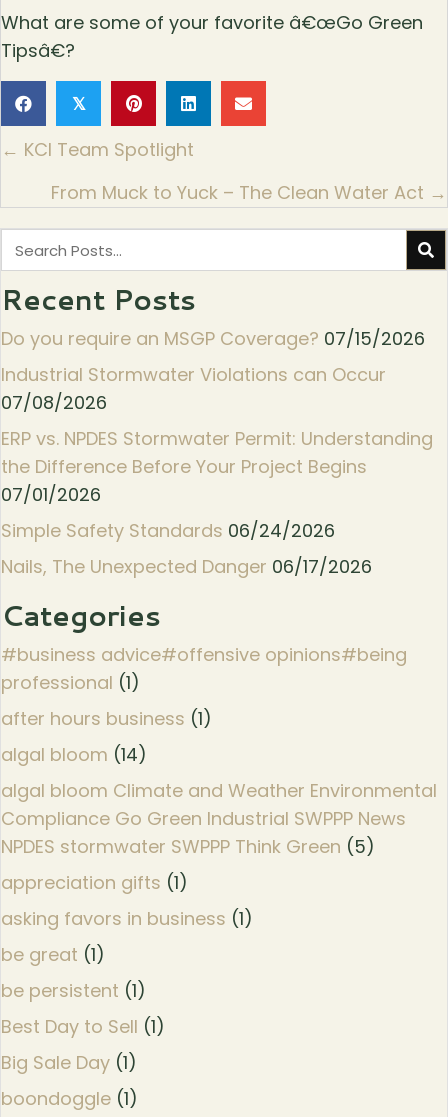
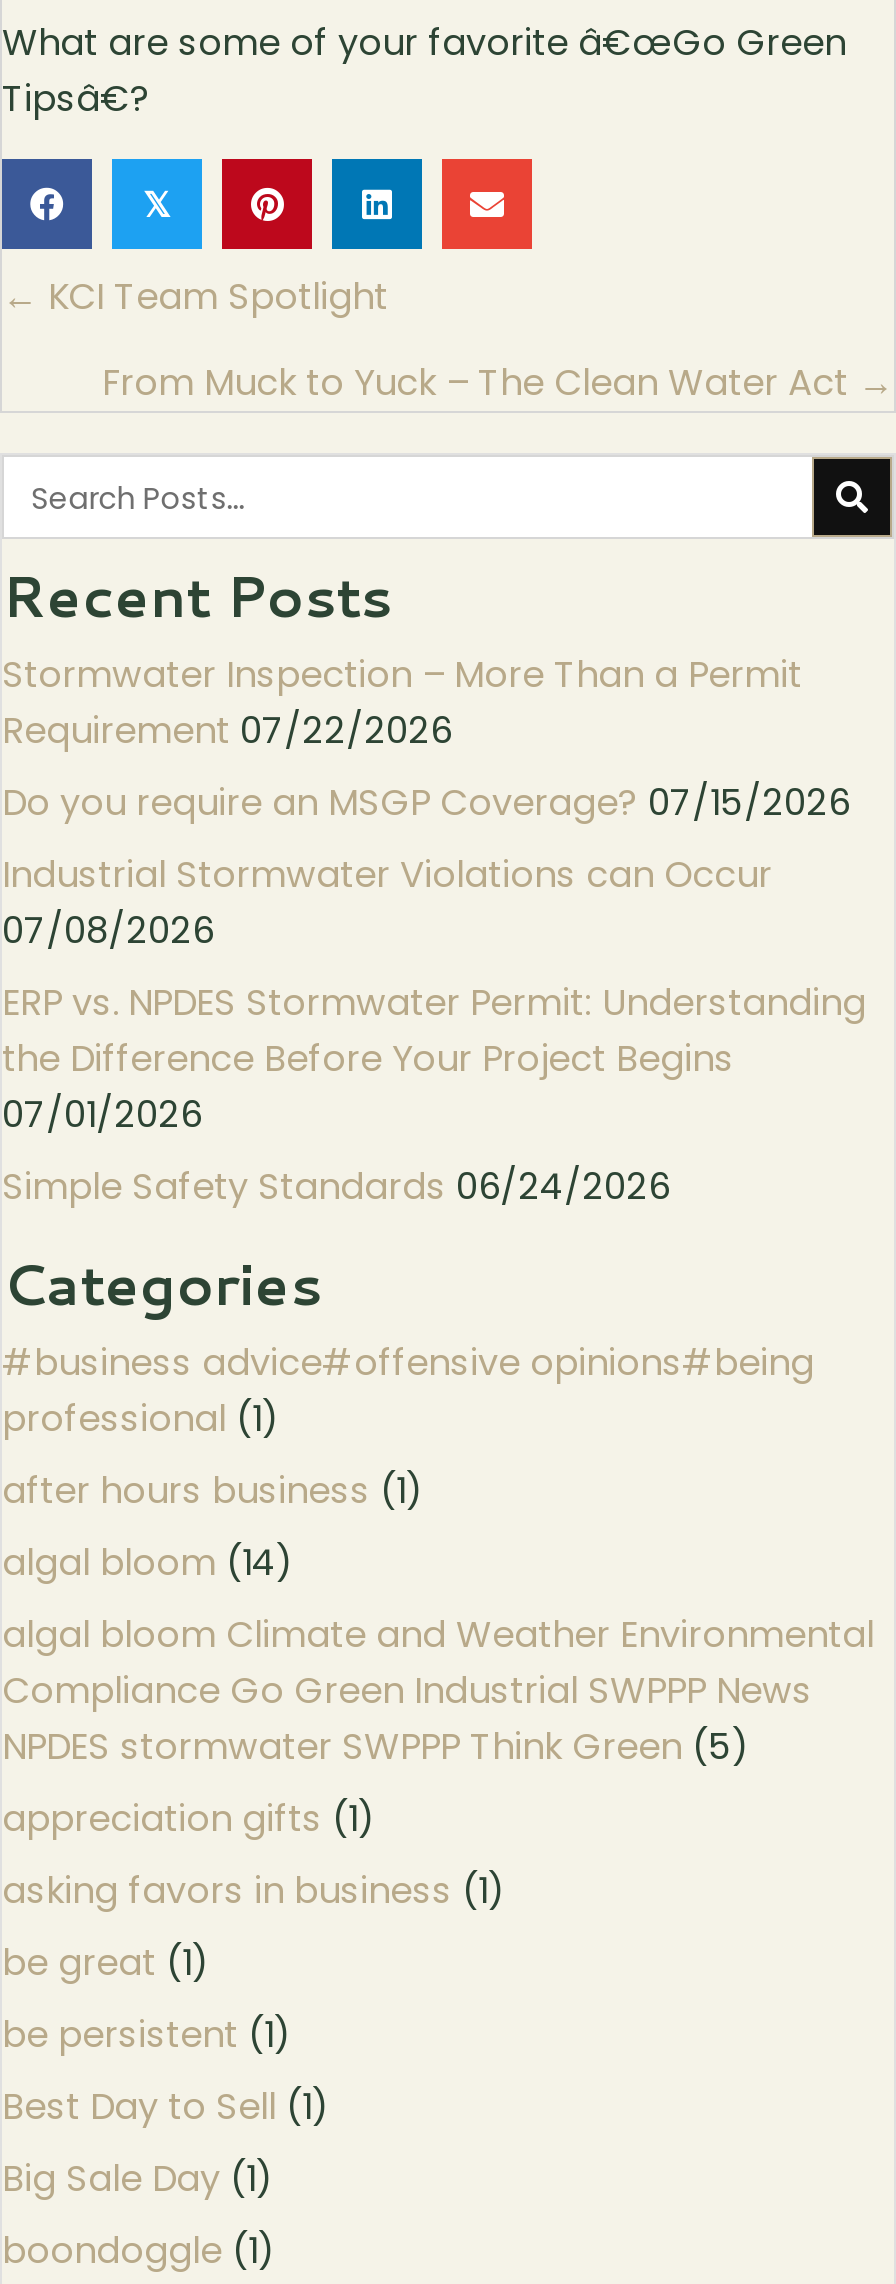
+ Stormwater Inspection – More Than a Permit
+ Requirement 07/22/2026

moved down: Do you require an MSGP Coverage? 07/15/2026 | Industrial Stormwater Violations can Occur | 07/08/2026 | ERP vs. NPDES Stormwater Permit: Understanding | the Difference Before Your Project Begins | 07/01/2026 | Simple Safety Standards 06/24/2026

- Nails, The Unexpected Danger 06/17/2026
